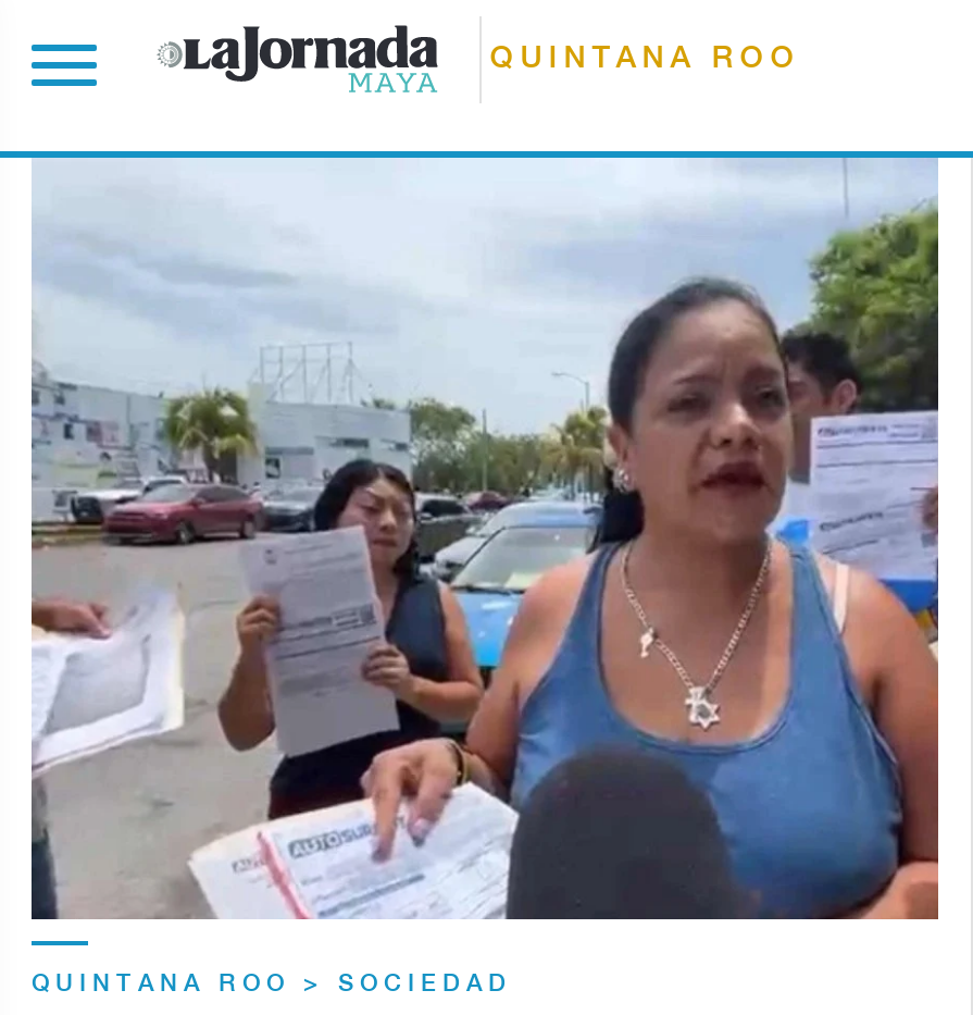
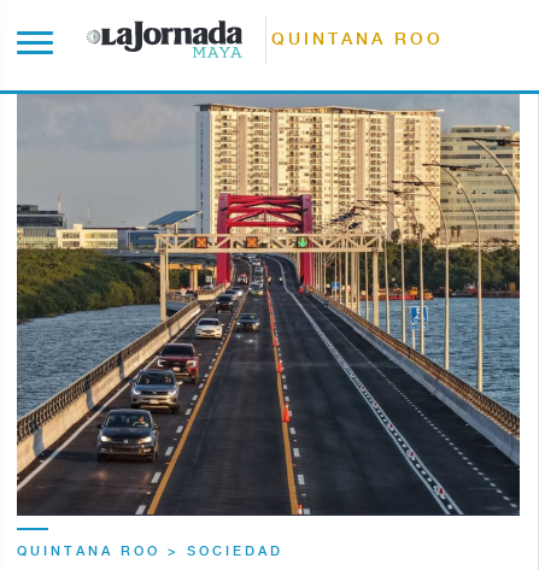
- [image]
+ [image]
